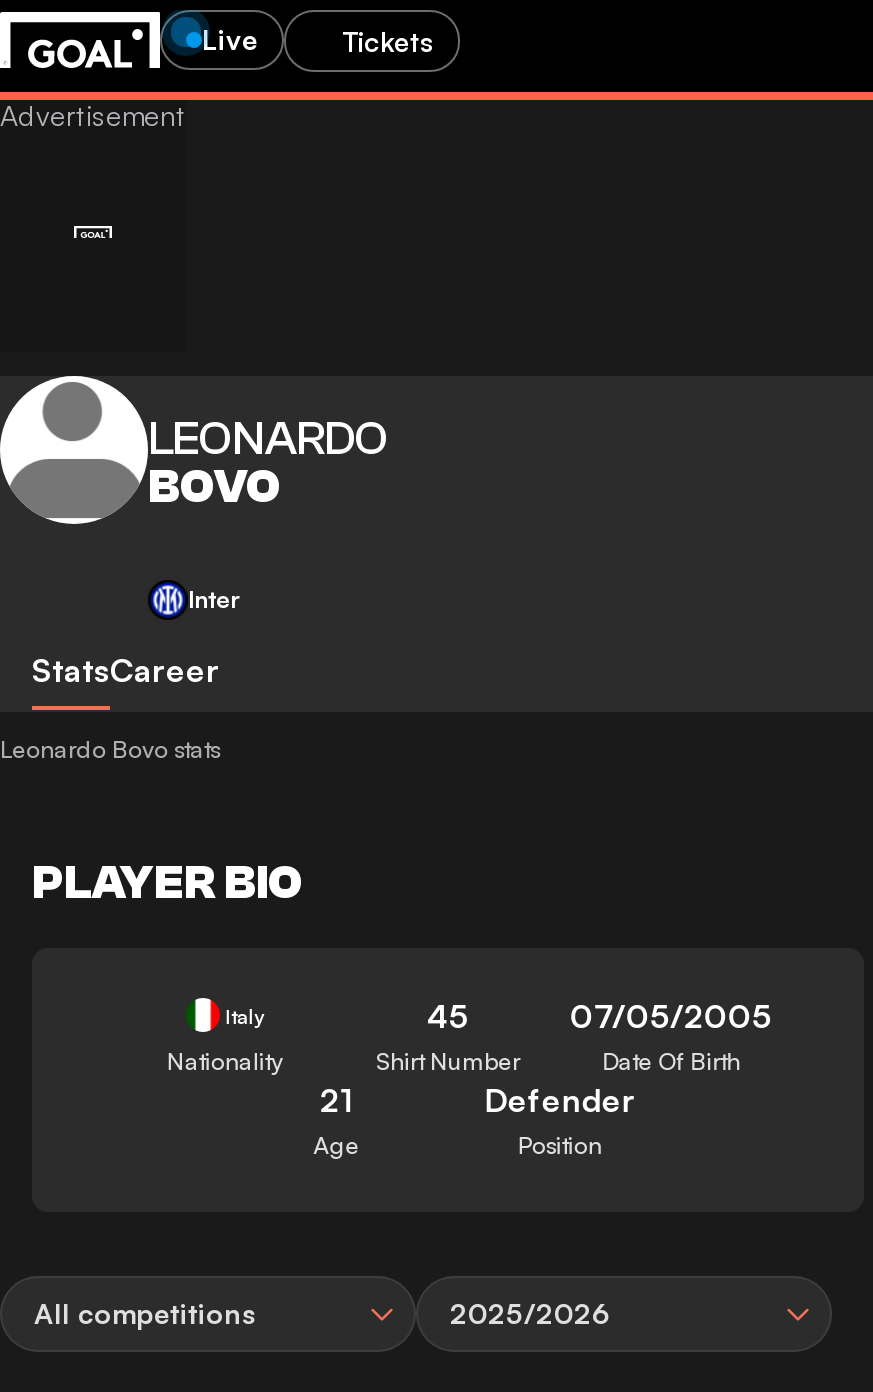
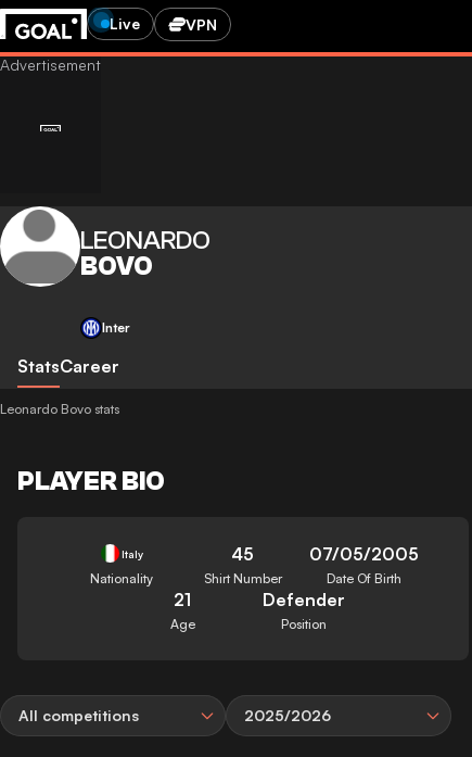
- Tickets
+ VPN
